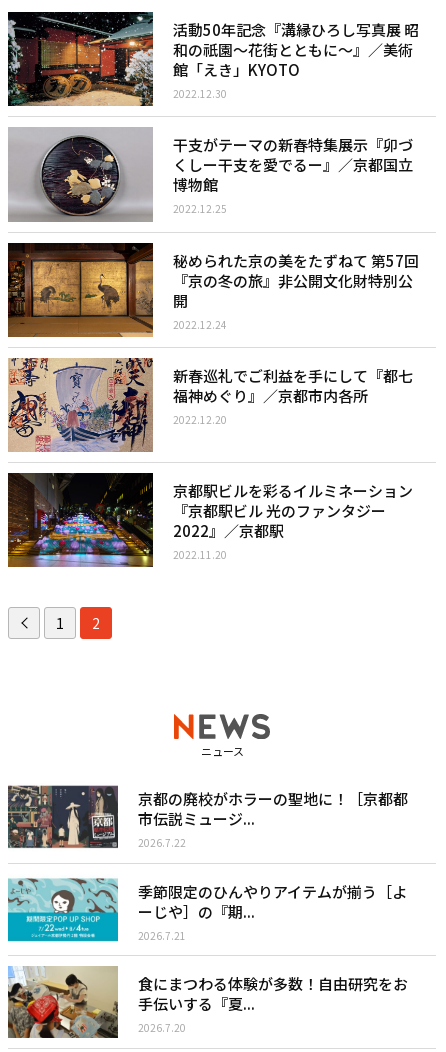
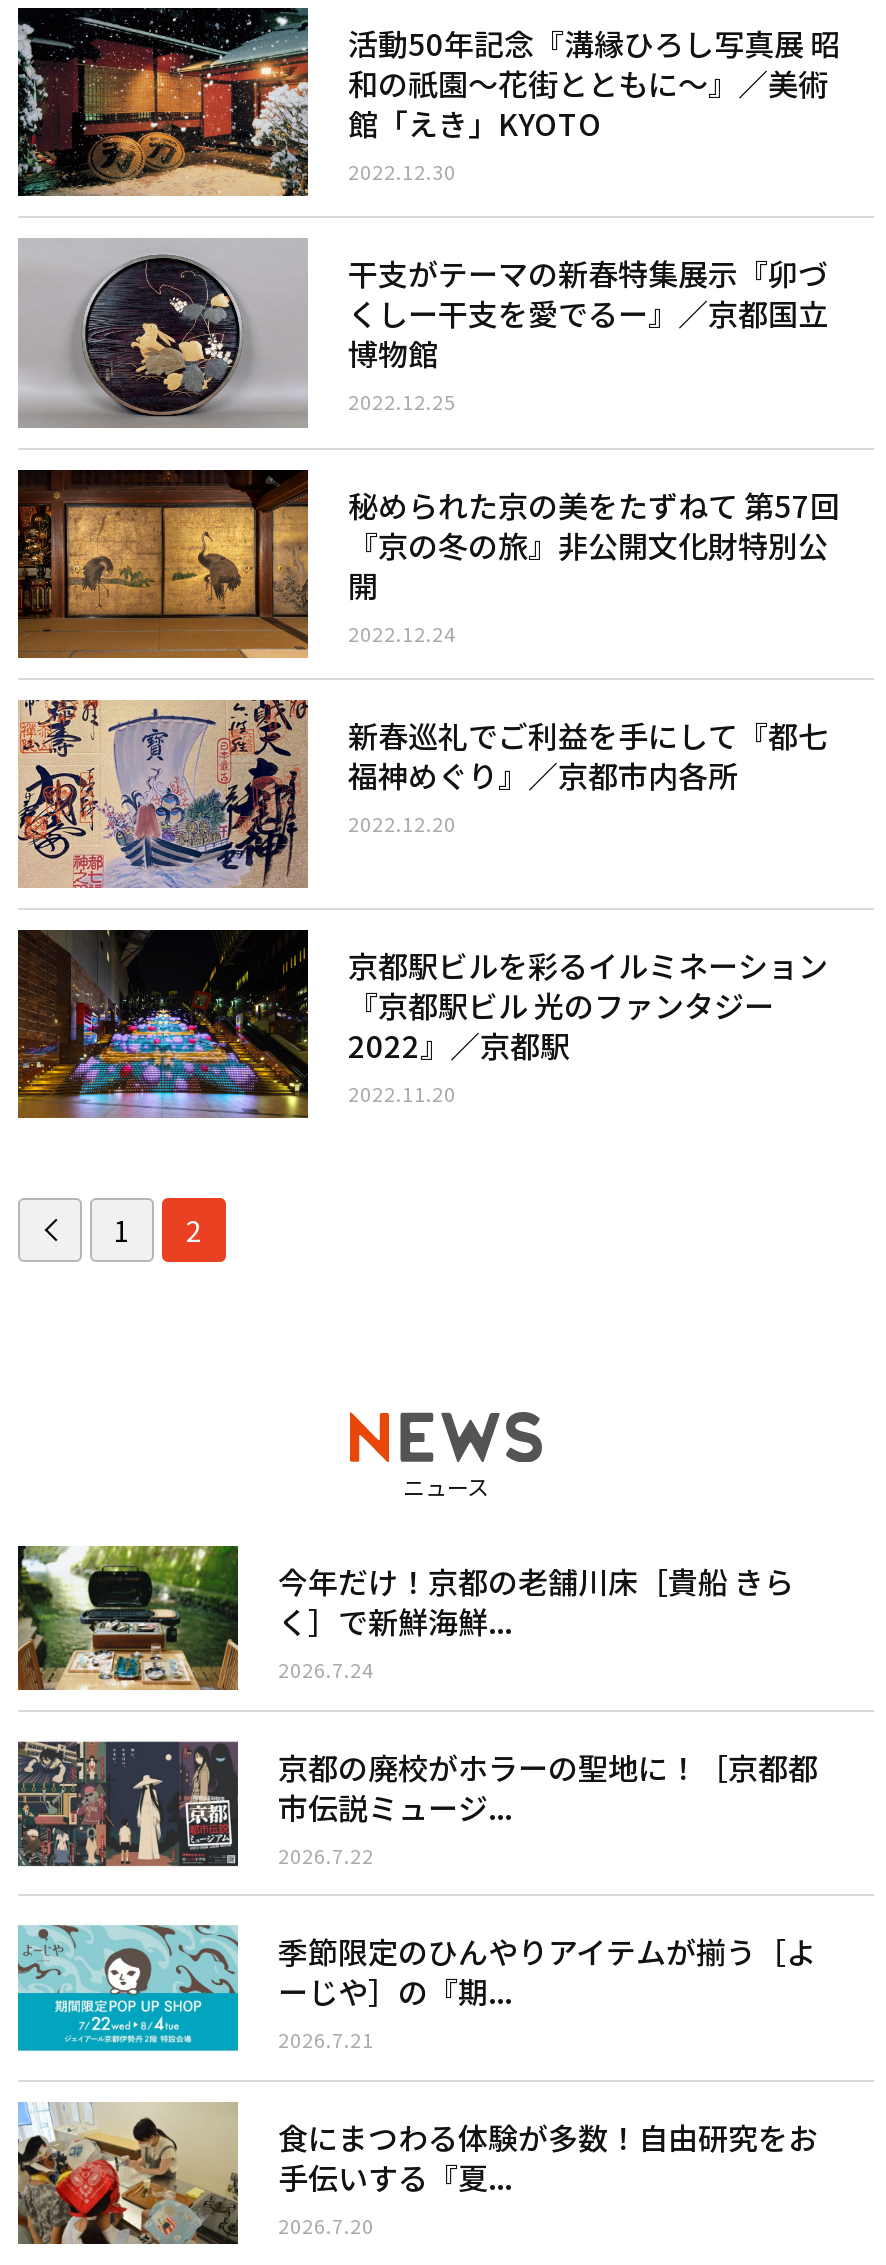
+ [image]
+ 今年だけ！京都の老舗川床［貴船 きら
+ く］で新鮮海鮮...
+ 2026.7.24
